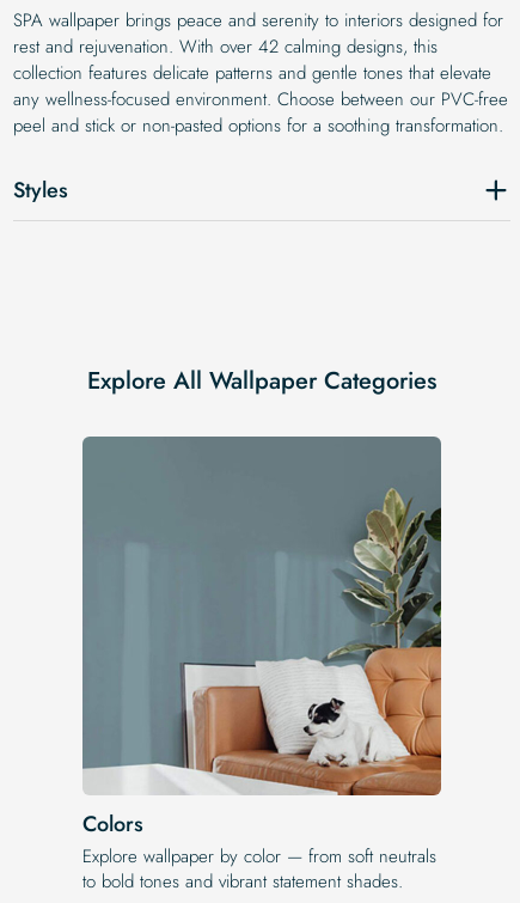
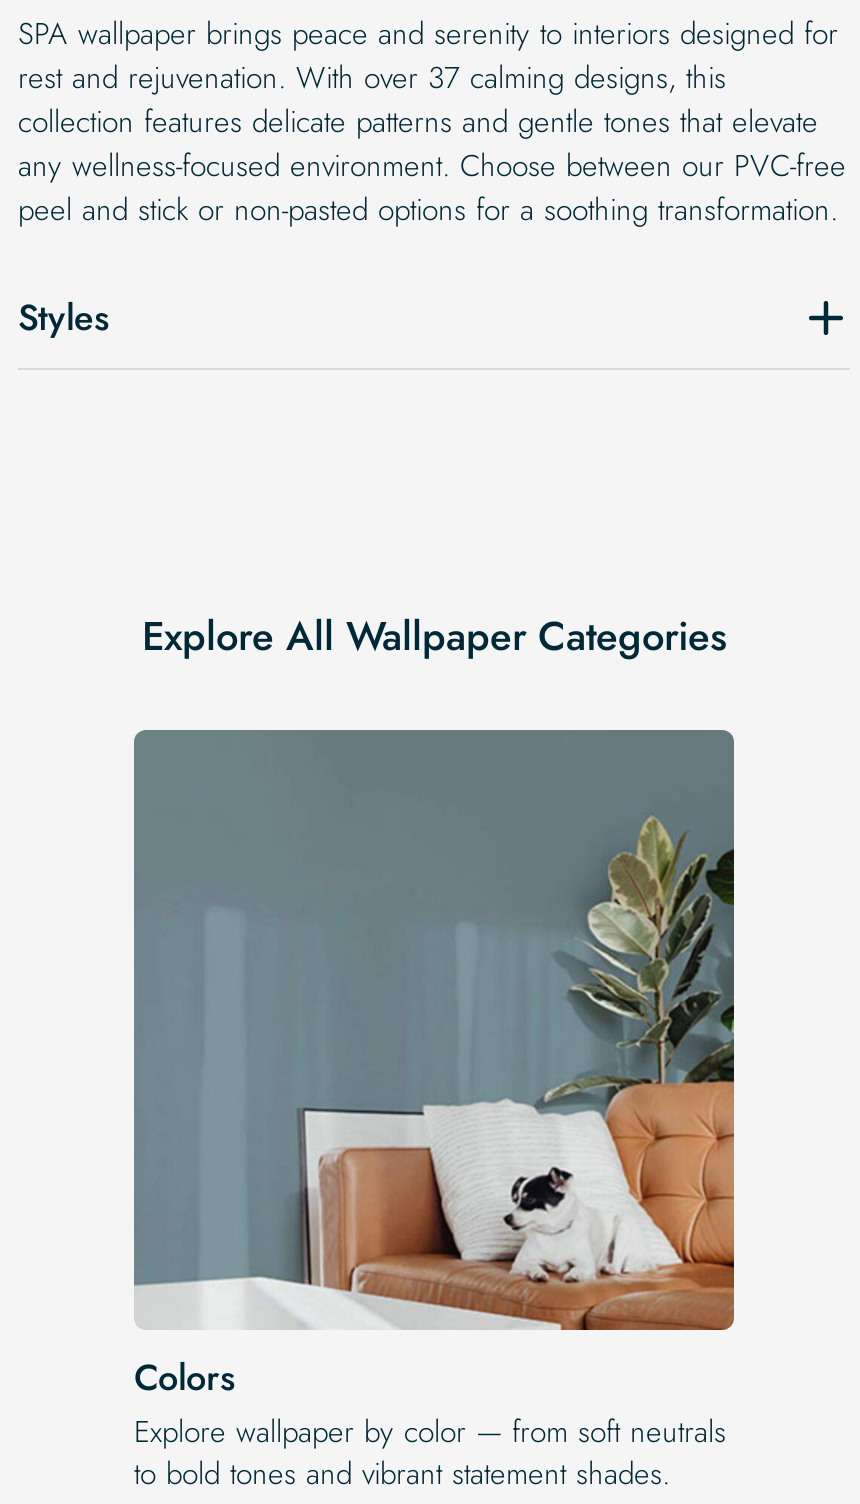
- rest and rejuvenation. With over 42 calming designs, this
+ rest and rejuvenation. With over 37 calming designs, this
